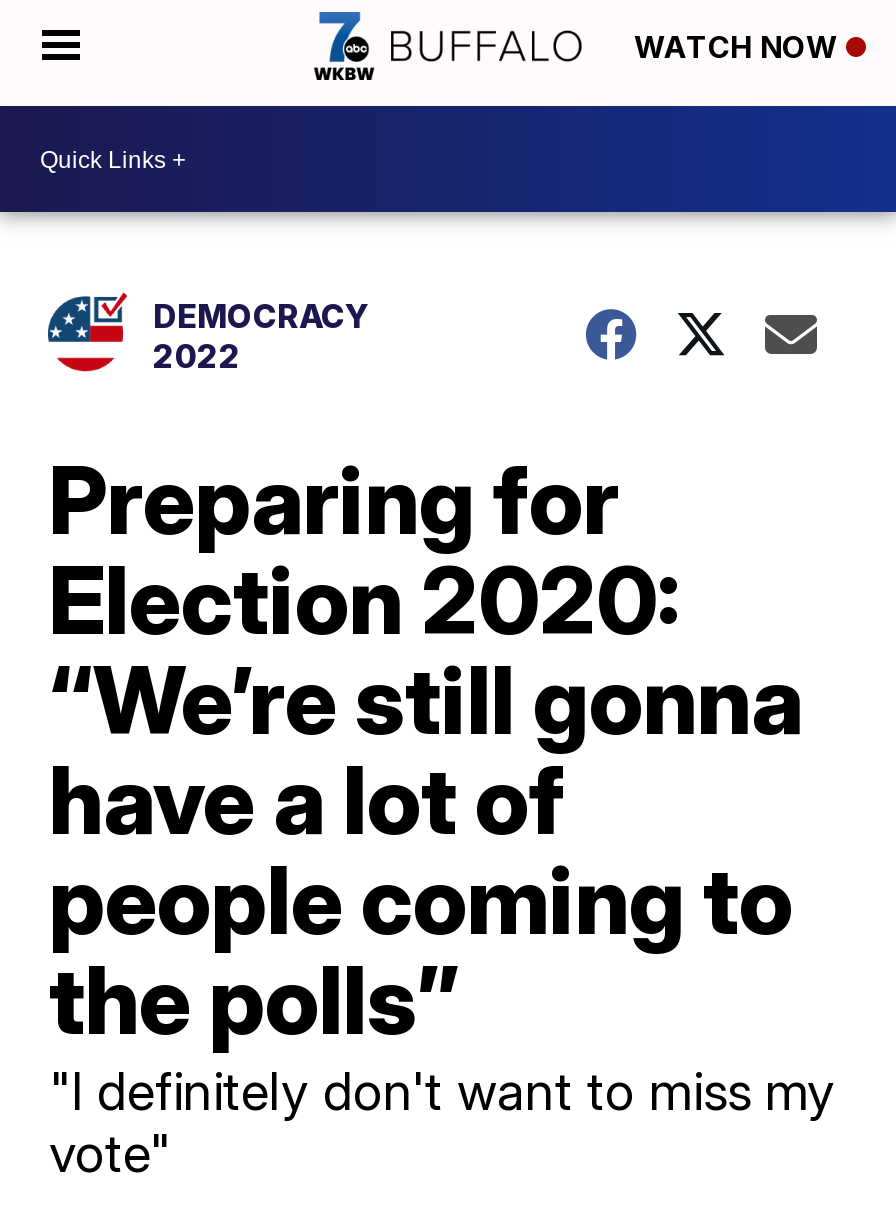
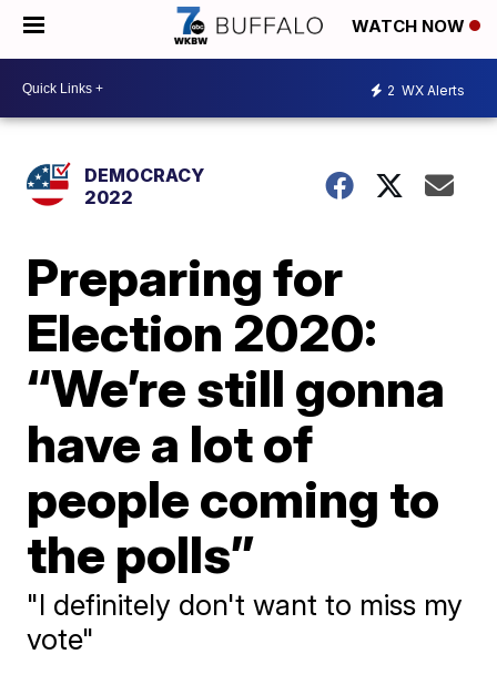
+ 2 WX Alerts
